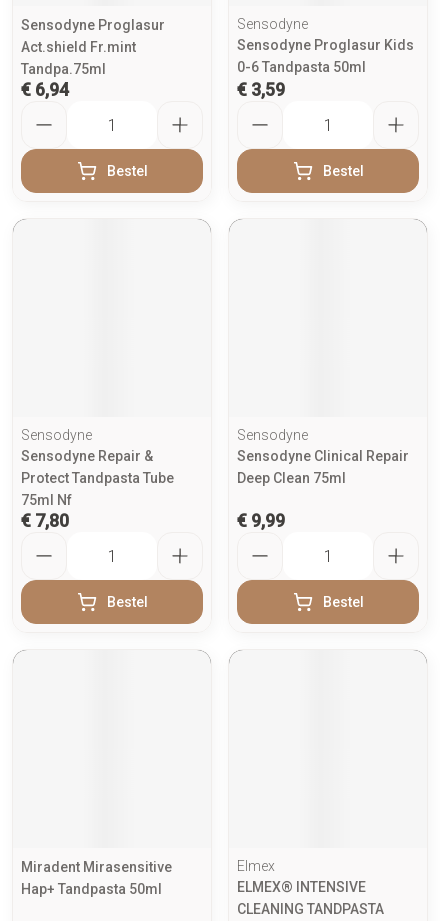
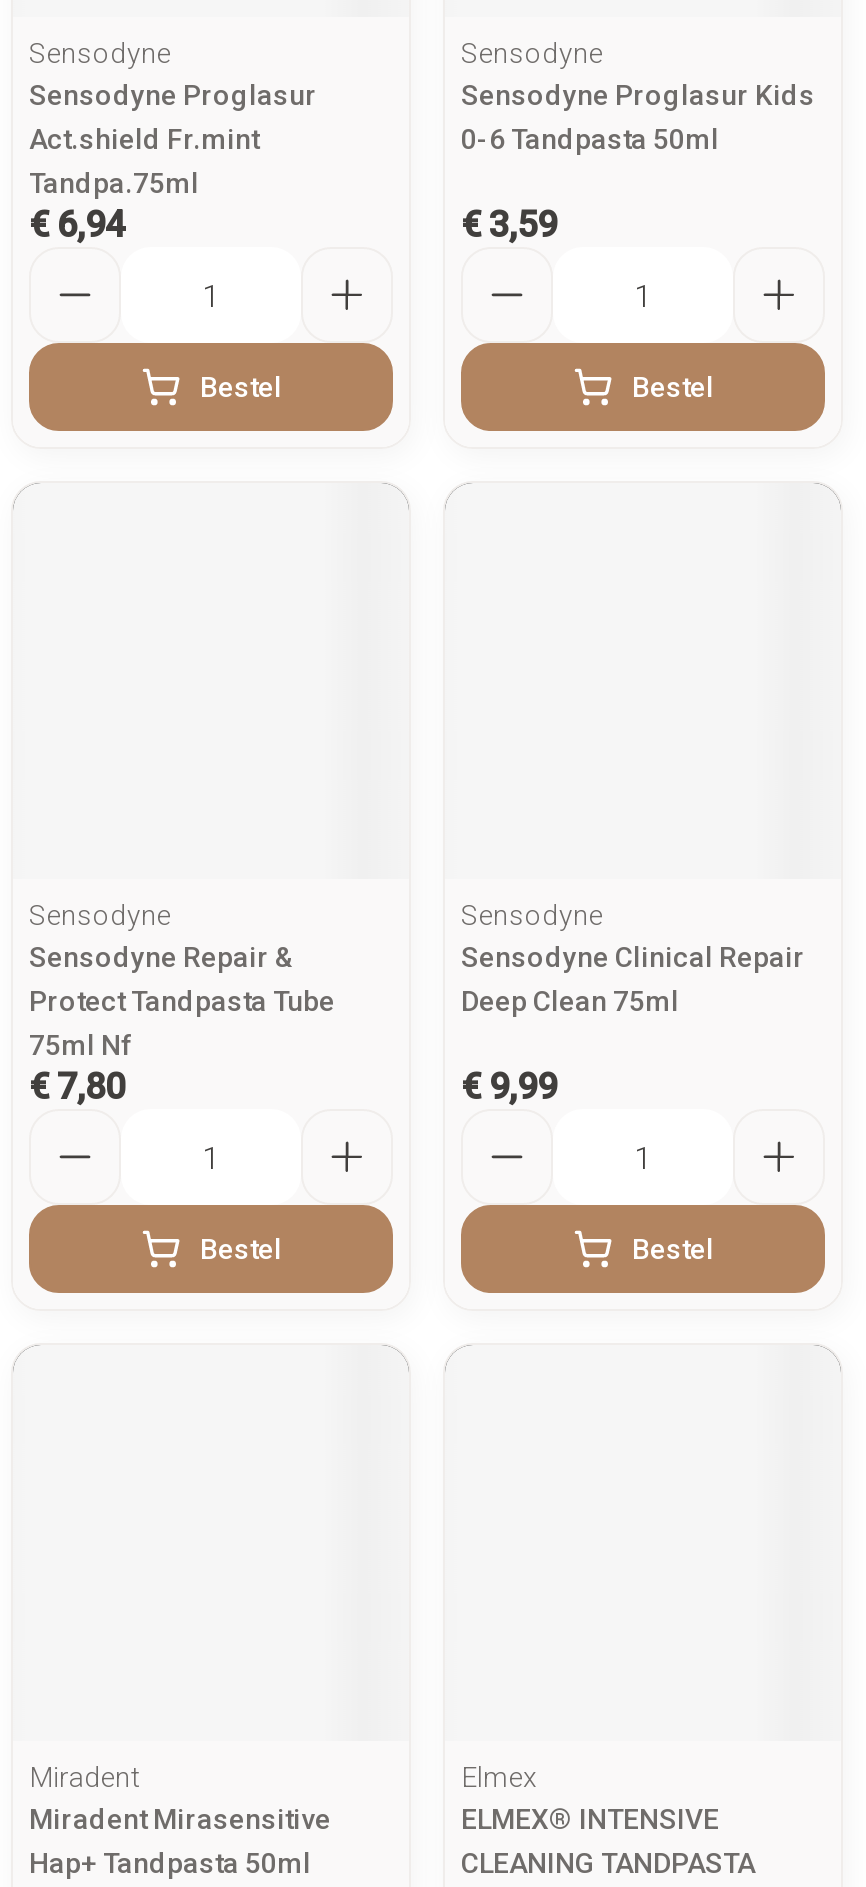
+ Sensodyne

moved down: Miradent Mirasensitive | Hap+ Tandpasta 50ml

+ Miradent
